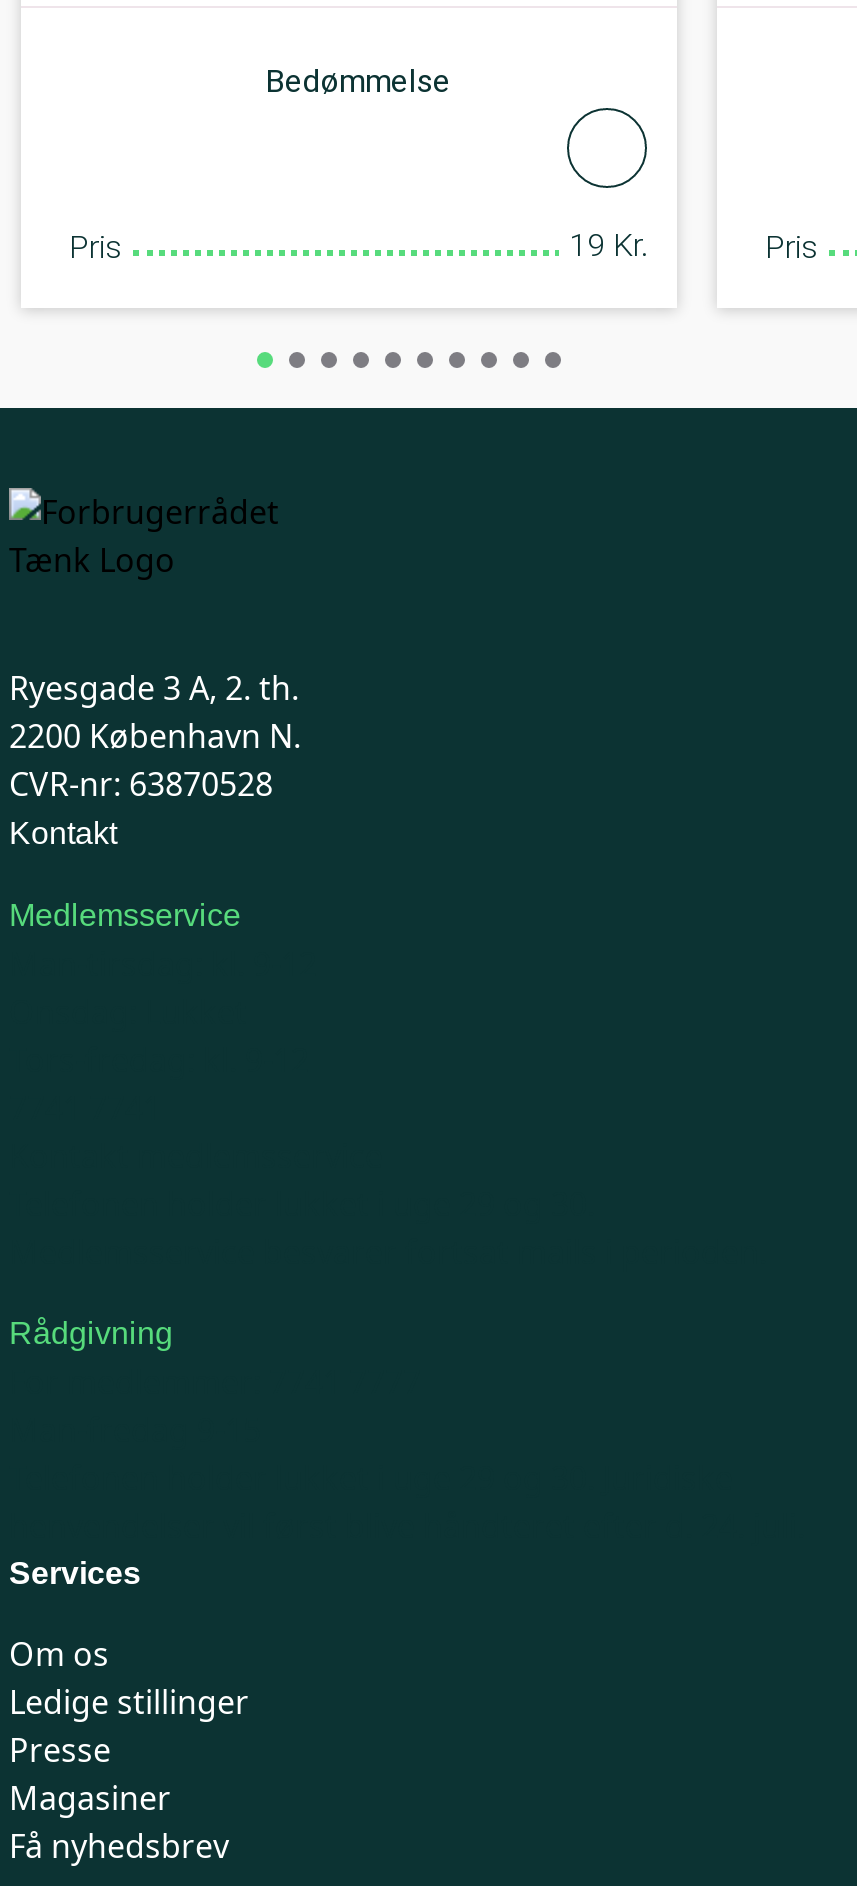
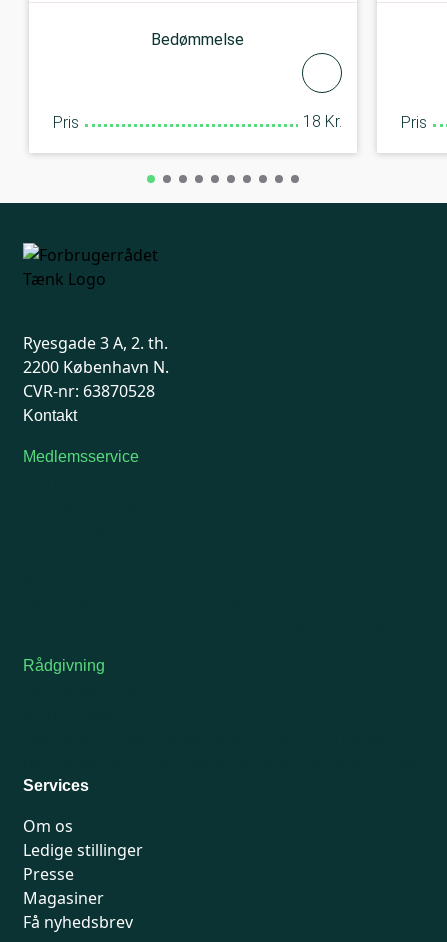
- 19 Kr.
+ 18 Kr.
